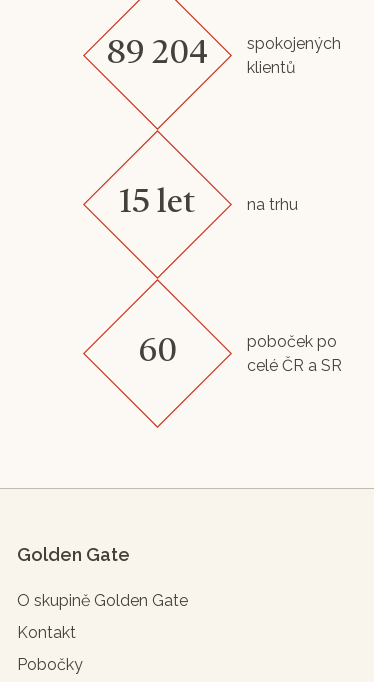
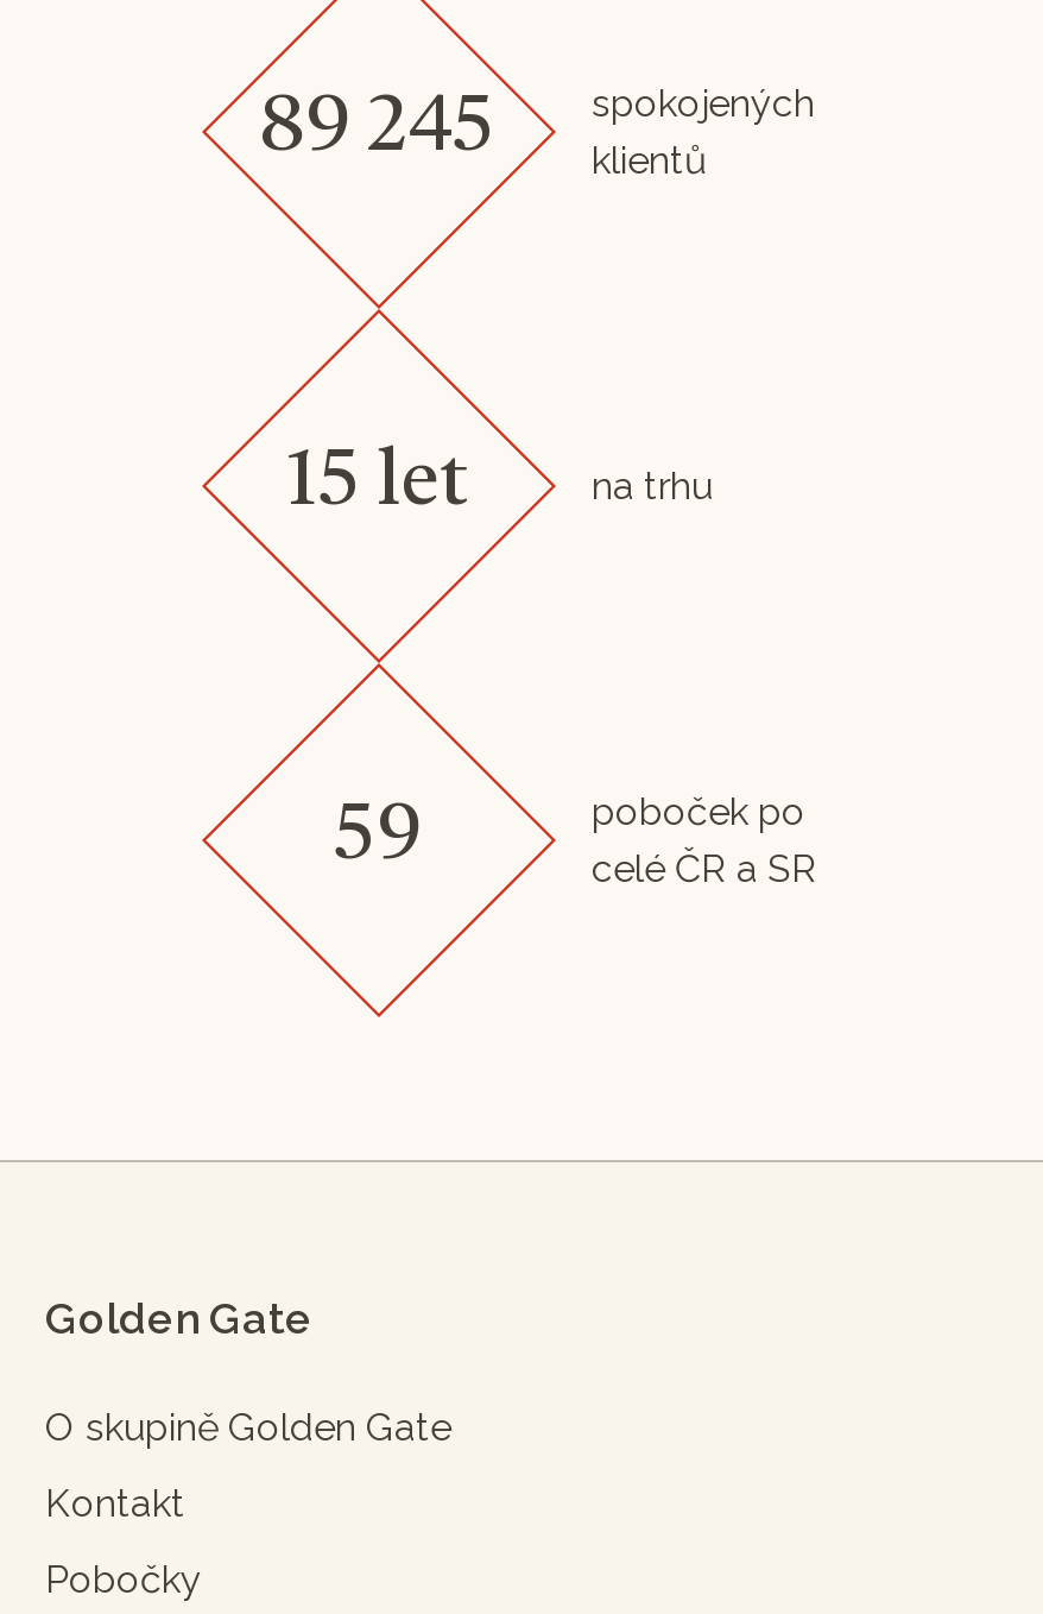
- 89 204
+ 89 245

- 60
+ 59
